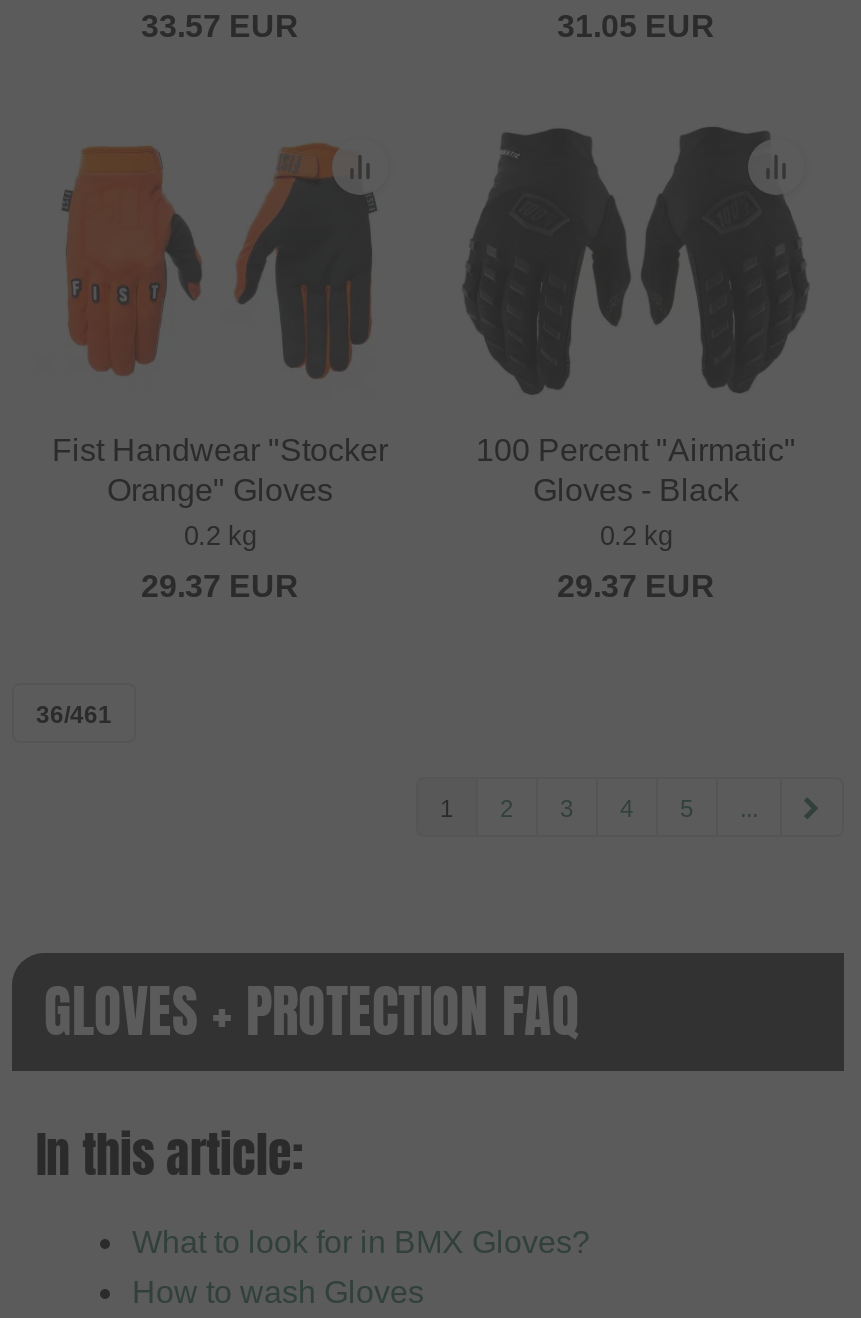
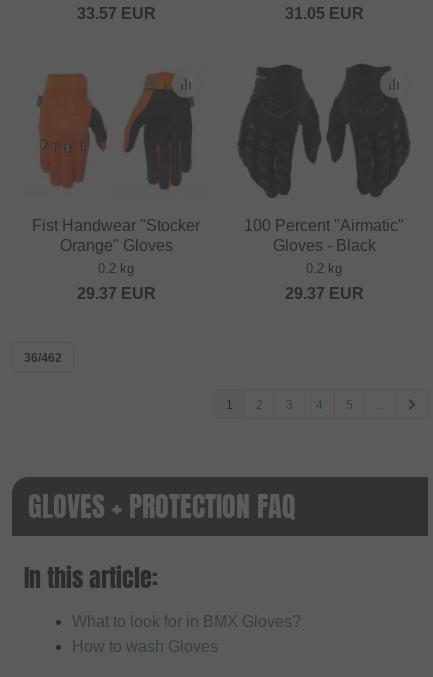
- 36/461
+ 36/462
